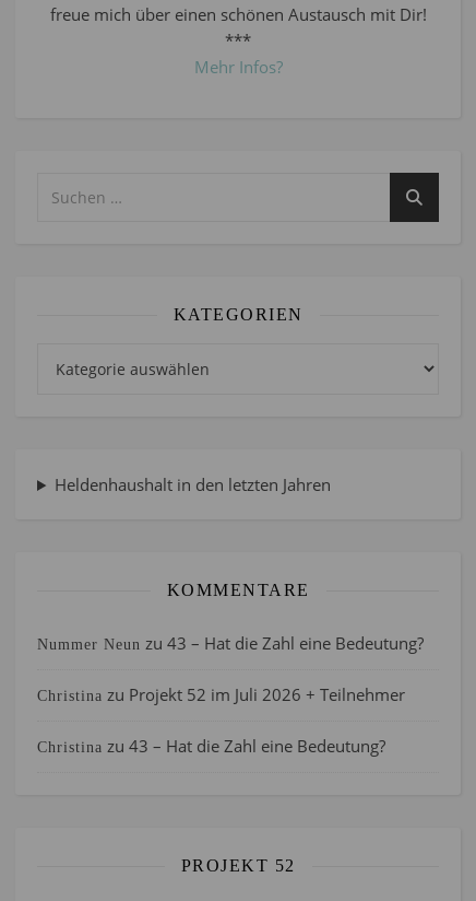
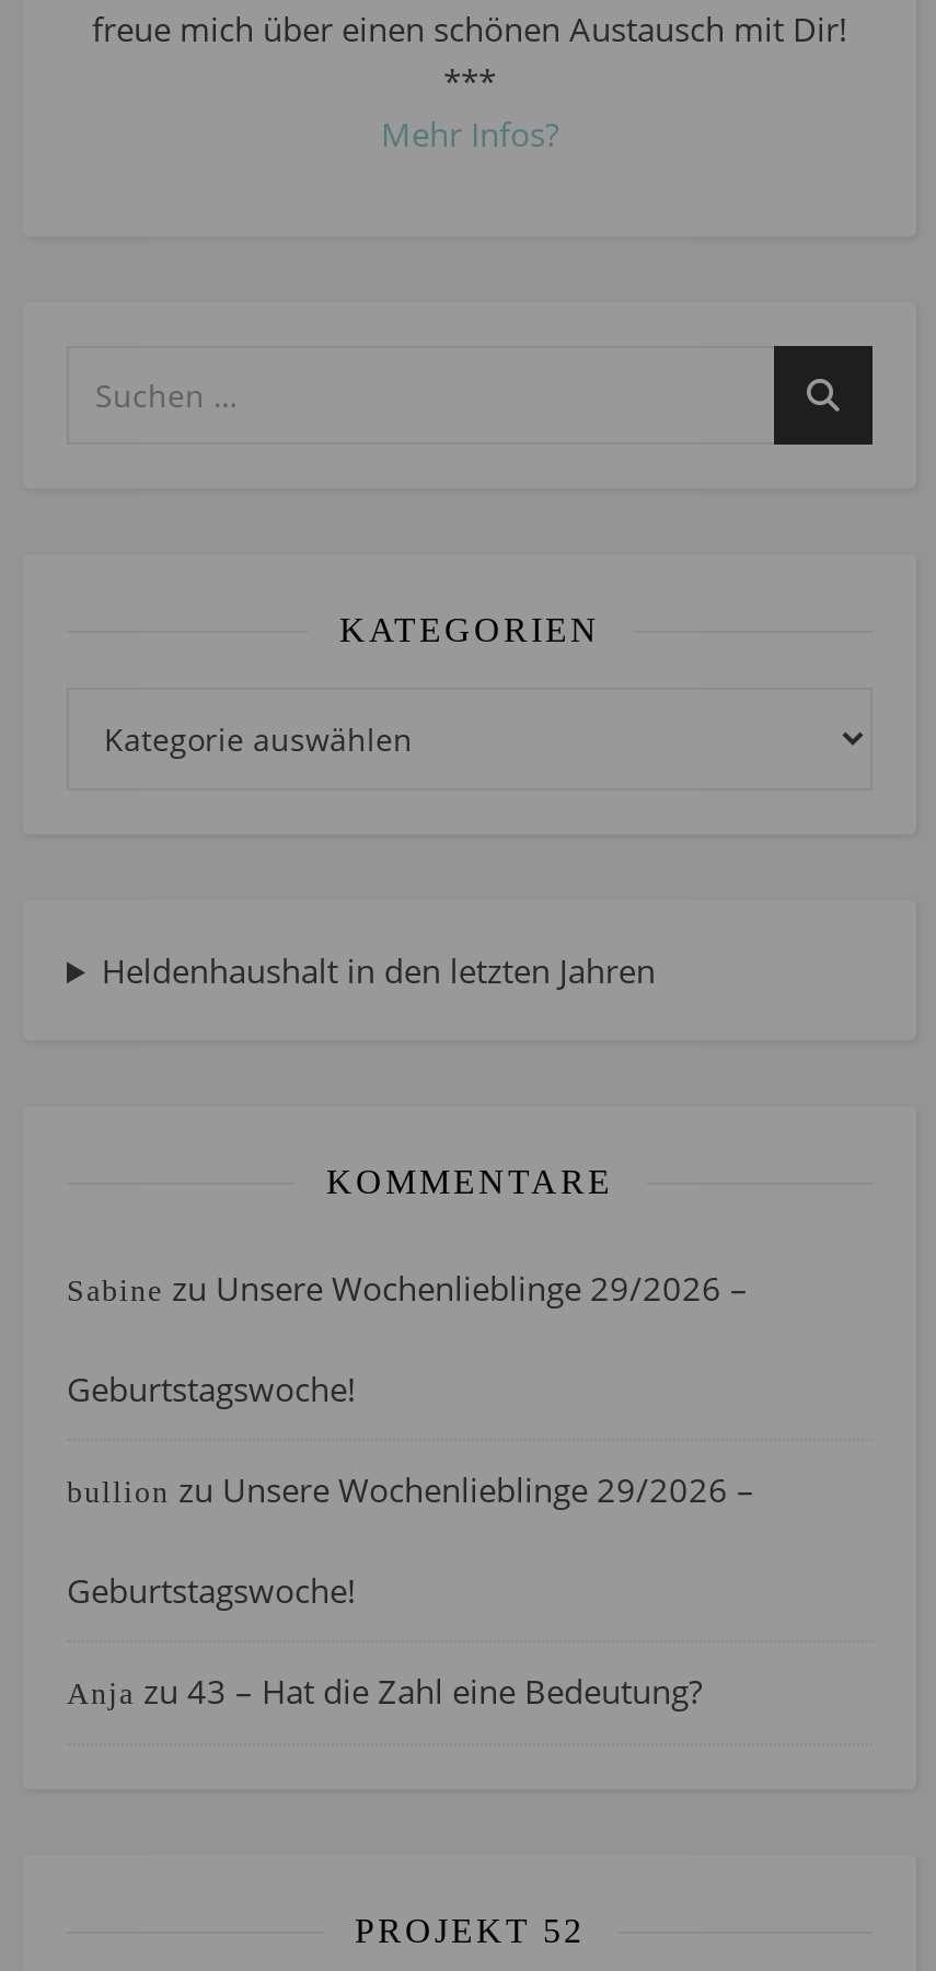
- Nummer Neun zu 43 – Hat die Zahl eine Bedeutung?
- Christina zu Projekt 52 im Juli 2026 + Teilnehmer
- Christina zu 43 – Hat die Zahl eine Bedeutung?
+ Sabine zu Unsere Wochenlieblinge 29/2026 –
+ Geburtstagswoche!
+ bullion zu Unsere Wochenlieblinge 29/2026 –
+ Geburtstagswoche!
+ Anja zu 43 – Hat die Zahl eine Bedeutung?
